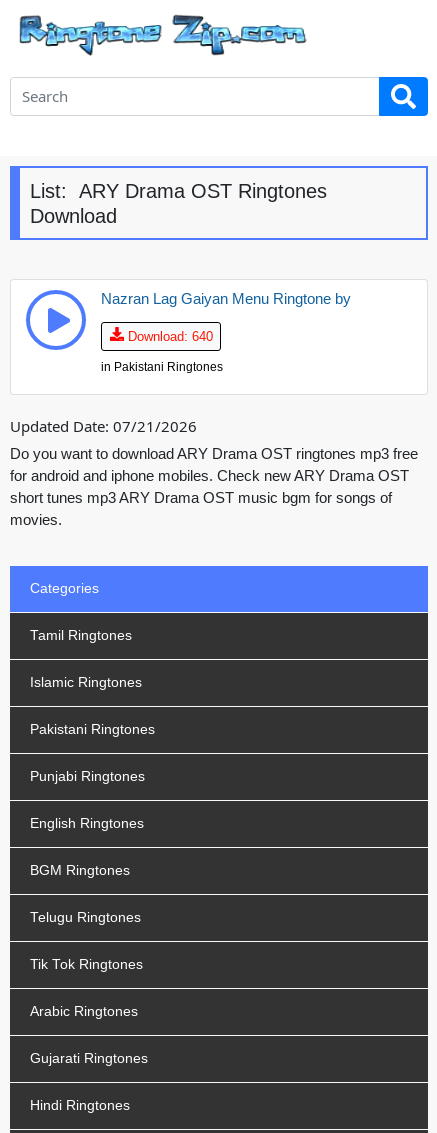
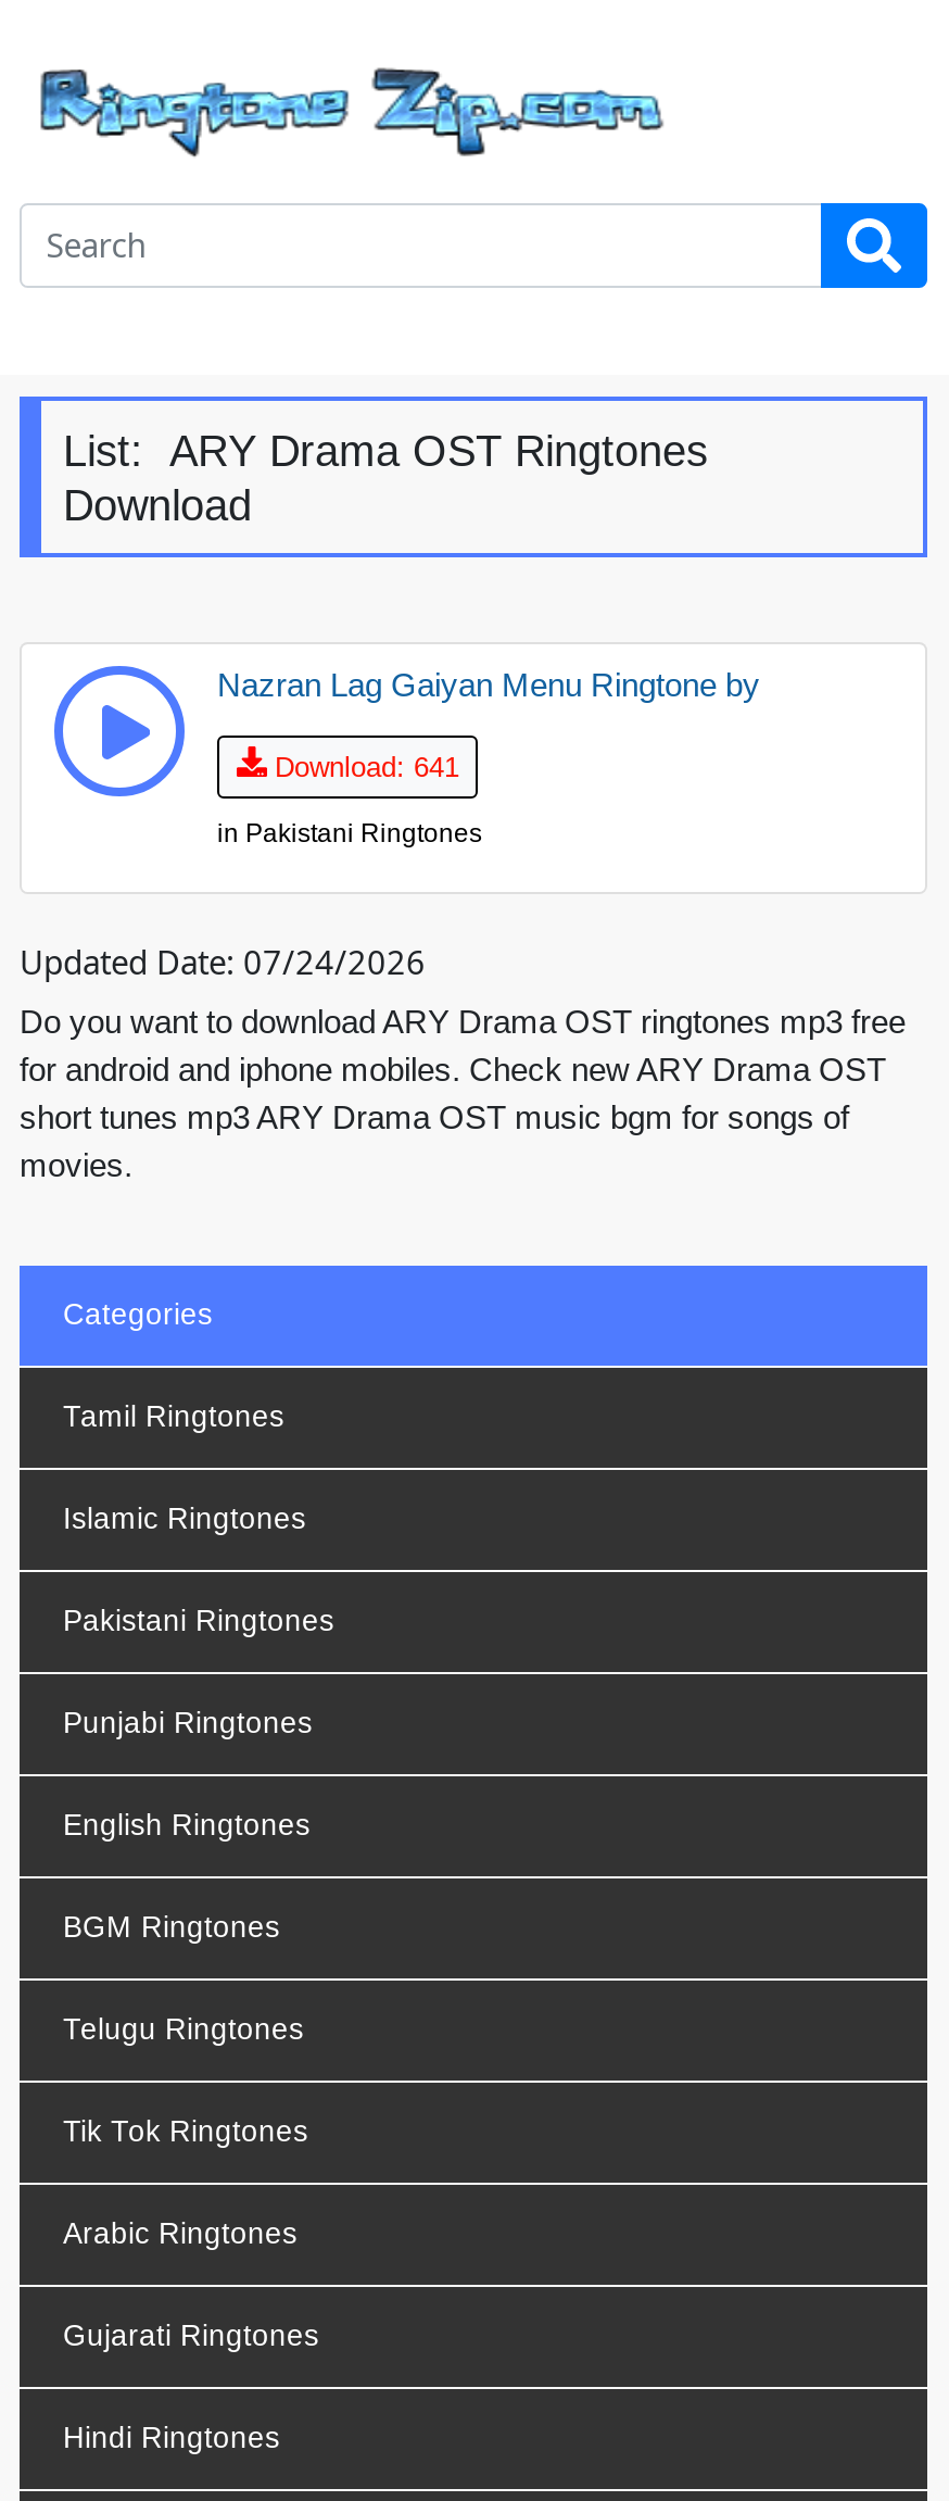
- Download: 640
+ Download: 641

- Updated Date: 07/21/2026
+ Updated Date: 07/24/2026
